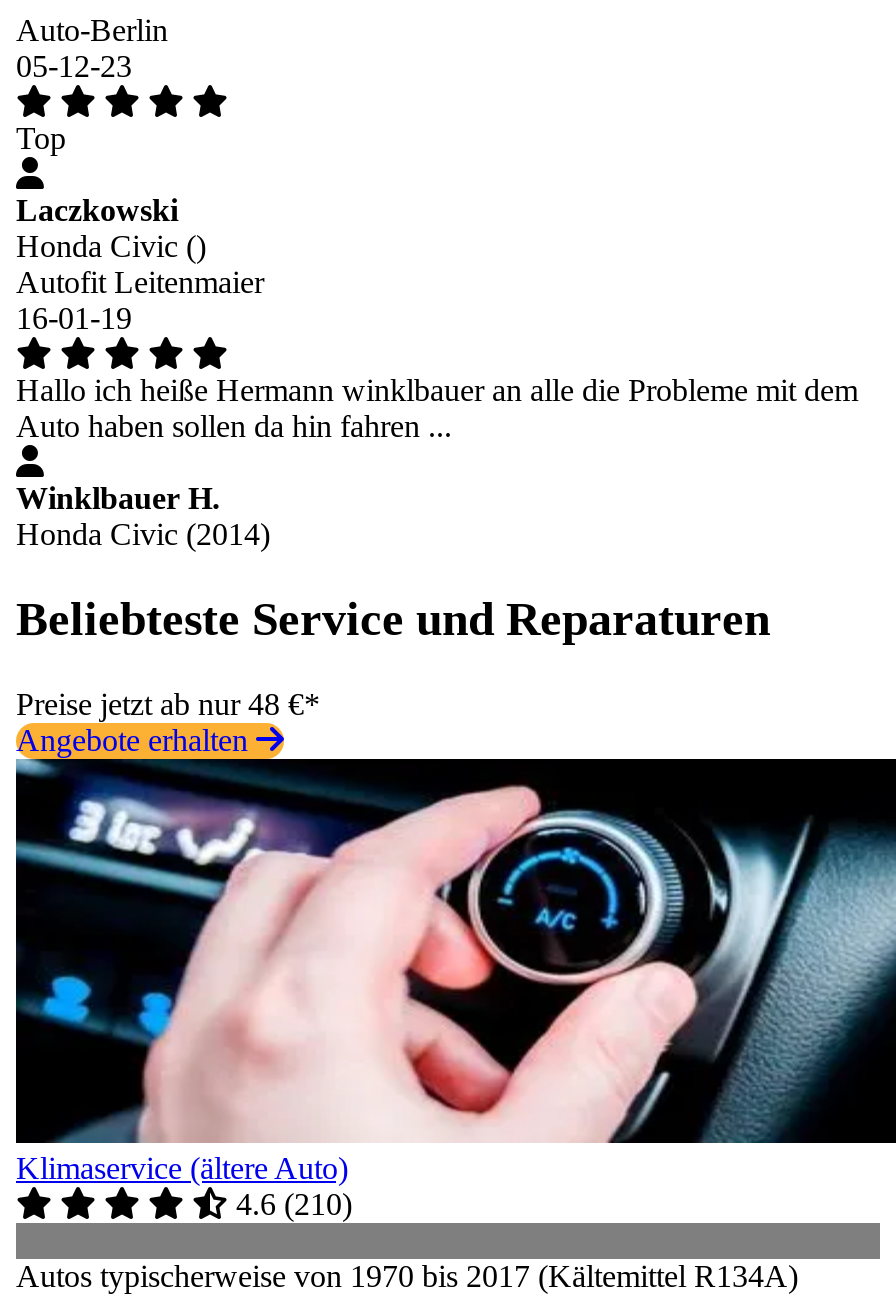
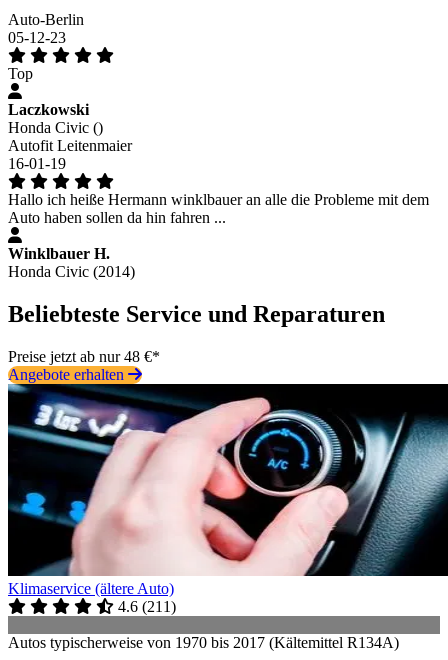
- 4.6 (210)
+ 4.6 (211)
